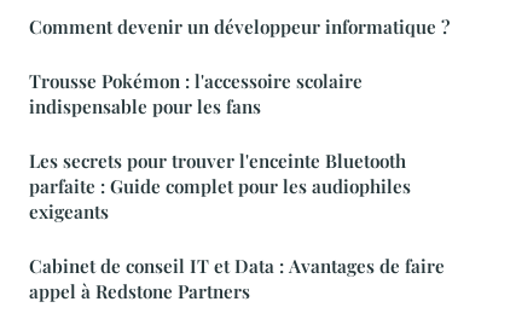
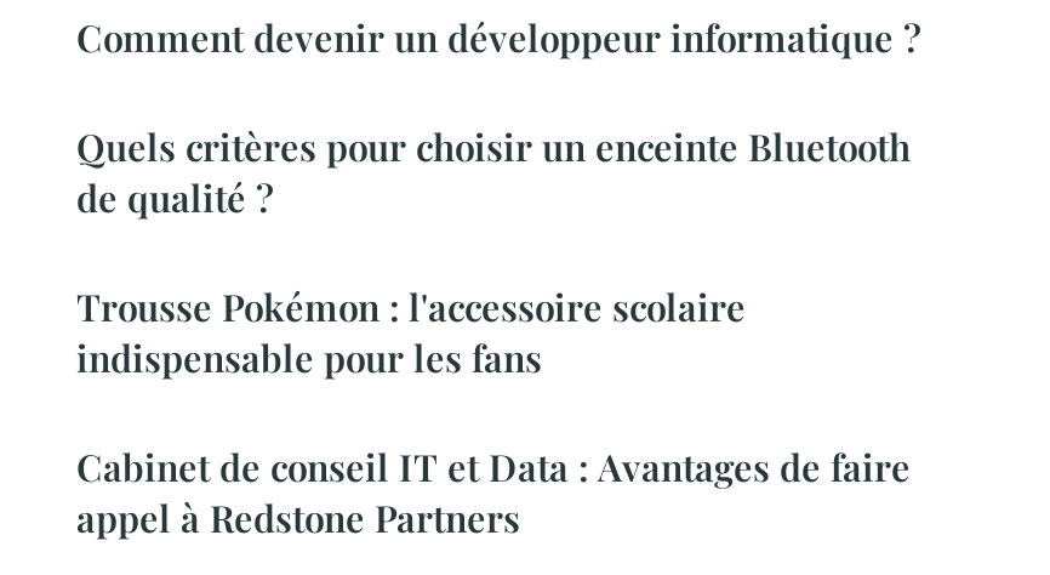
+ Quels critères pour choisir un enceinte Bluetooth
+ de qualité ?

moved down: Trousse Pokémon : l'accessoire scolaire | indispensable pour les fans

- Les secrets pour trouver l'enceinte Bluetooth
- parfaite : Guide complet pour les audiophiles
- exigeants
